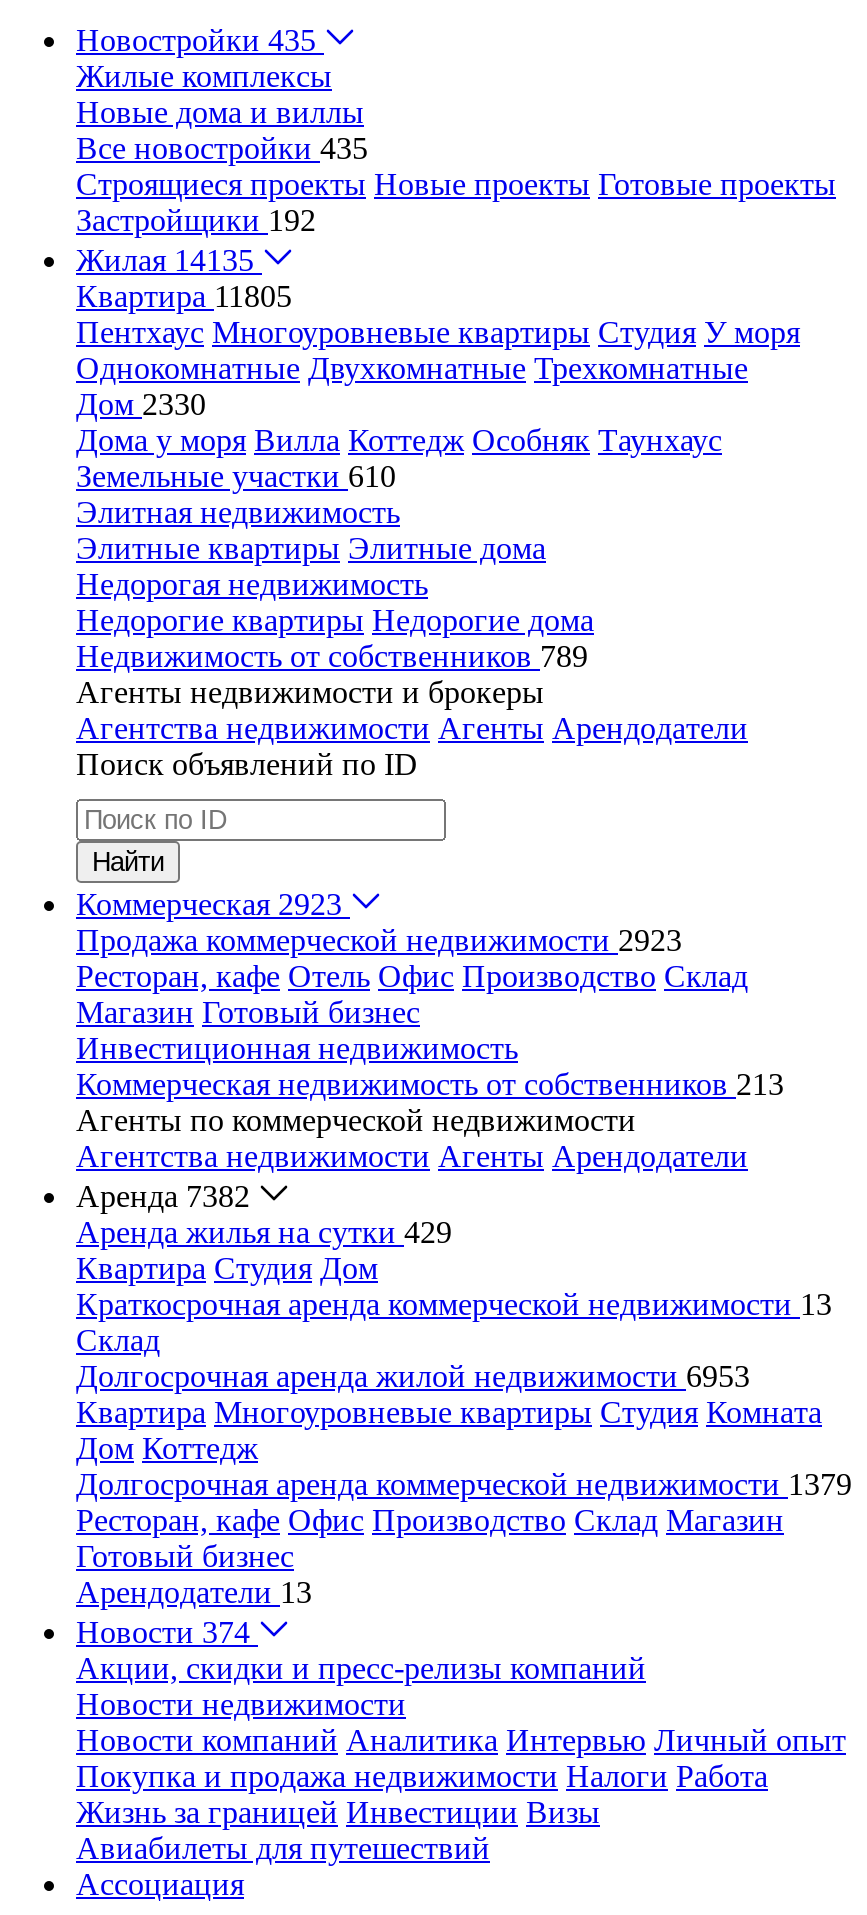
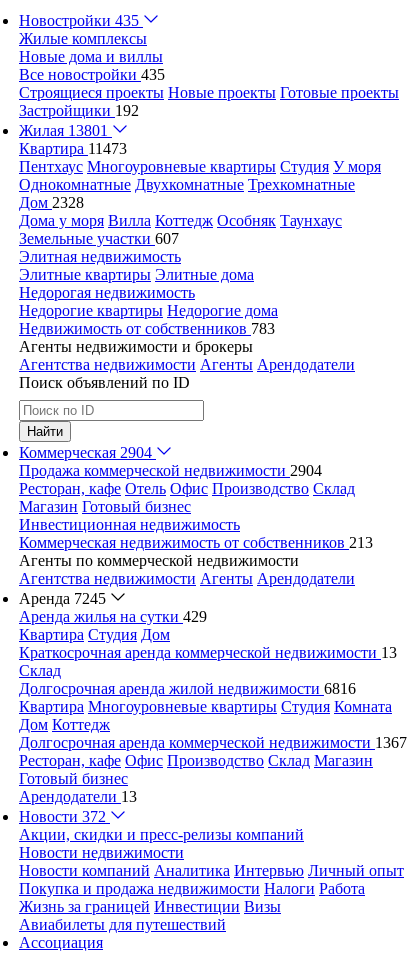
- Жилая 14135
+ Жилая 13801

- Квартира 11805
+ Квартира 11473

- Дом 2330
+ Дом 2328

- Земельные участки 610
+ Земельные участки 607

- Недвижимость от собственников 789
+ Недвижимость от собственников 783

- Коммерческая 2923
+ Коммерческая 2904

- Продажа коммерческой недвижимости 2923
+ Продажа коммерческой недвижимости 2904

- Аренда 7382
+ Аренда 7245

- Долгосрочная аренда жилой недвижимости 6953
+ Долгосрочная аренда жилой недвижимости 6816

- Долгосрочная аренда коммерческой недвижимости 1379
+ Долгосрочная аренда коммерческой недвижимости 1367

- Новости 374
+ Новости 372
